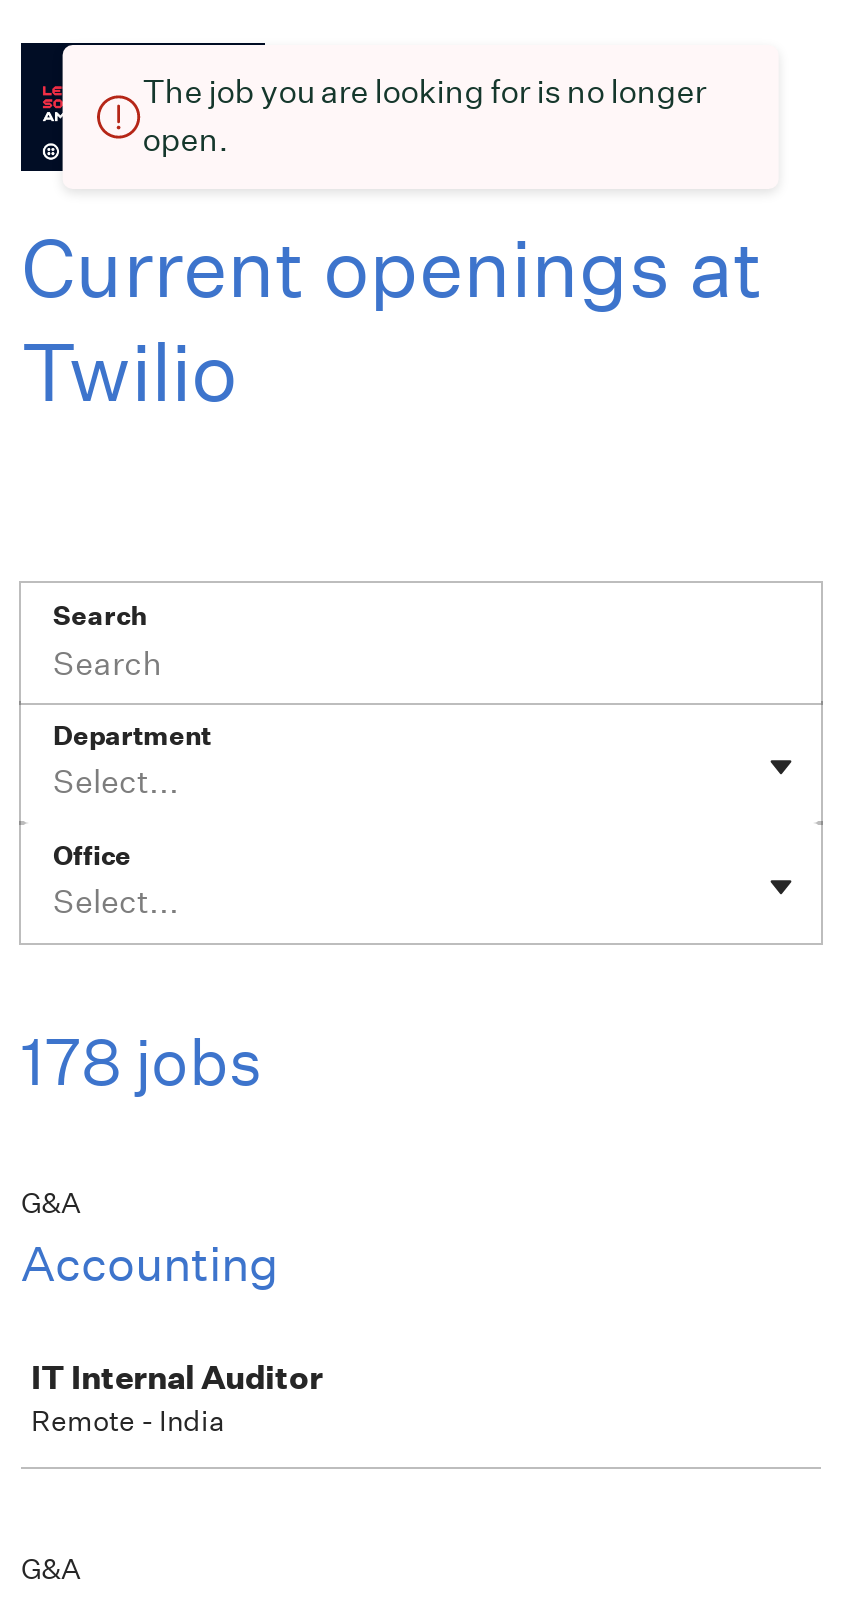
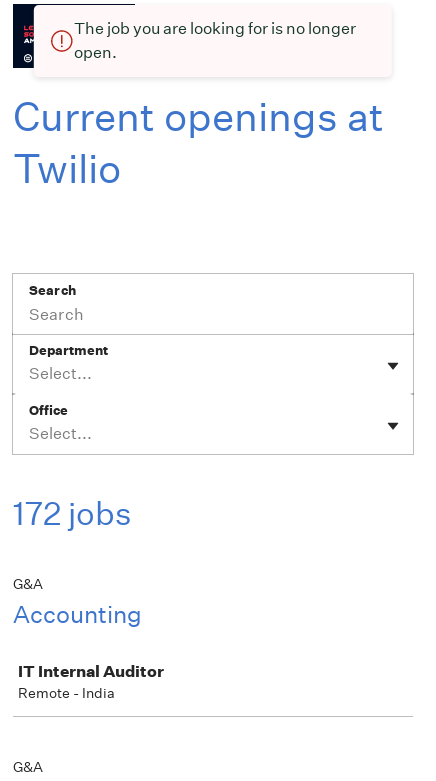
- 178 jobs
+ 172 jobs
